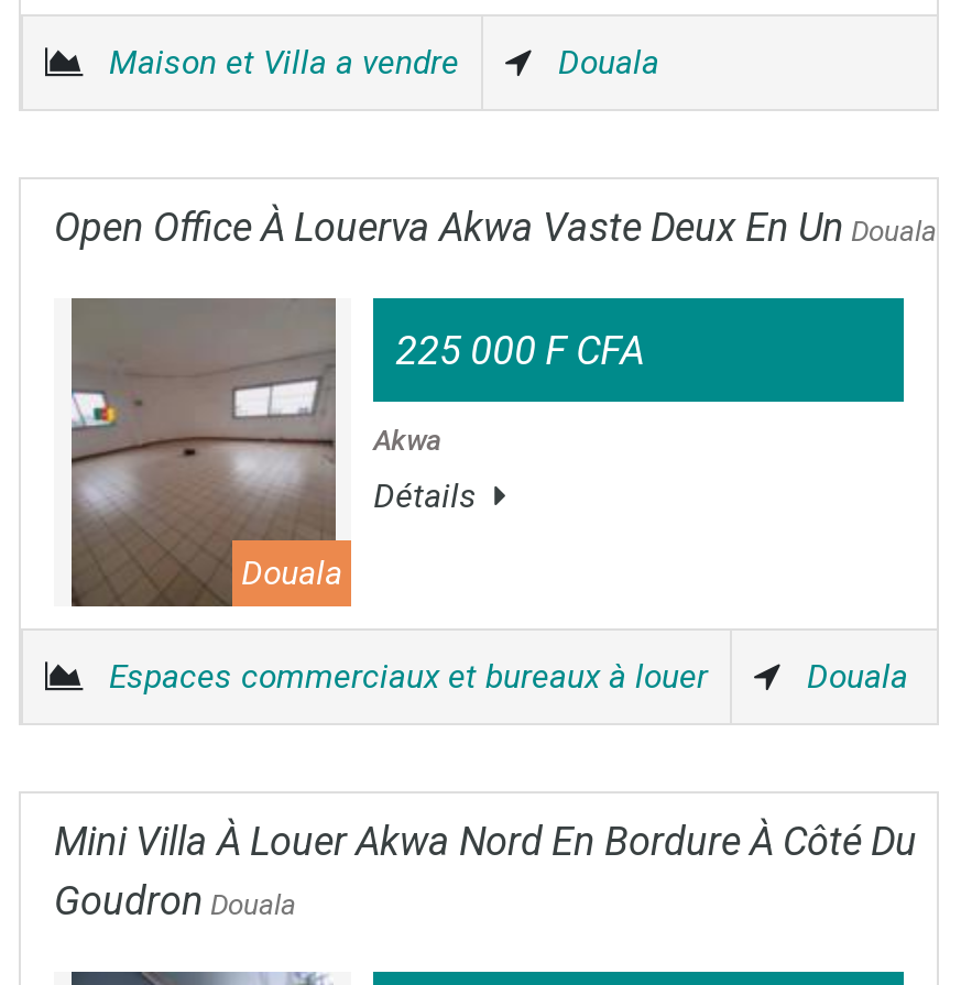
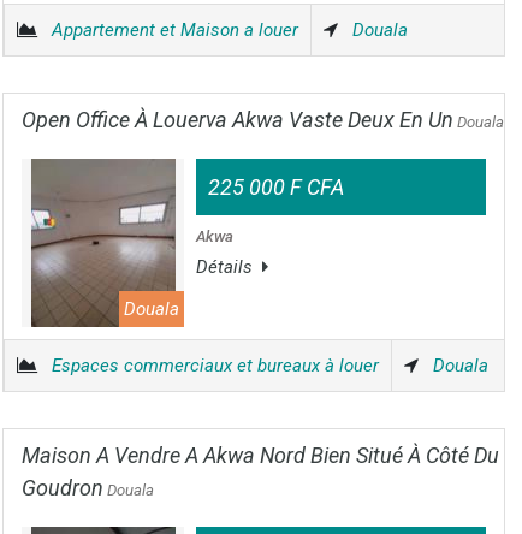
- Maison et Villa a vendre
+ Appartement et Maison a louer

- Mini Villa À Louer Akwa Nord En Bordure À Côté Du
+ Maison A Vendre A Akwa Nord Bien Situé À Côté Du
